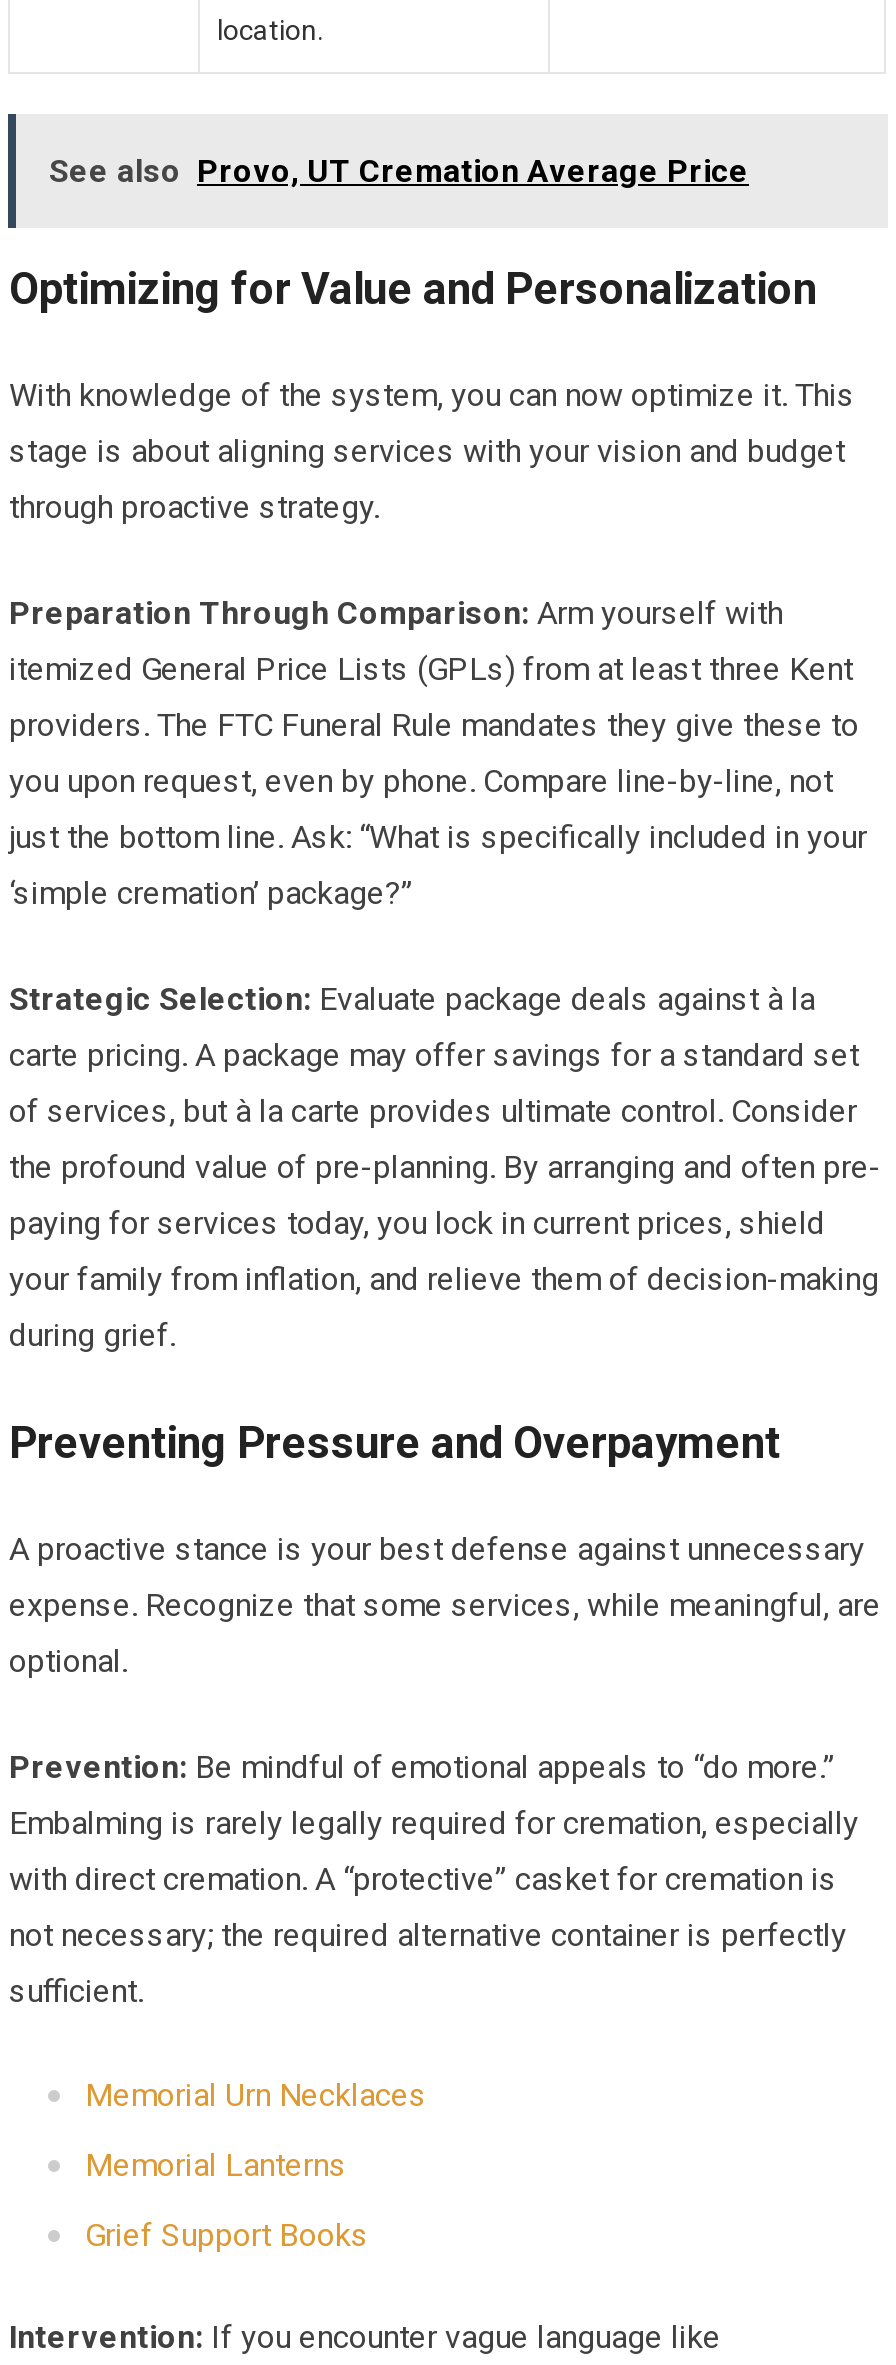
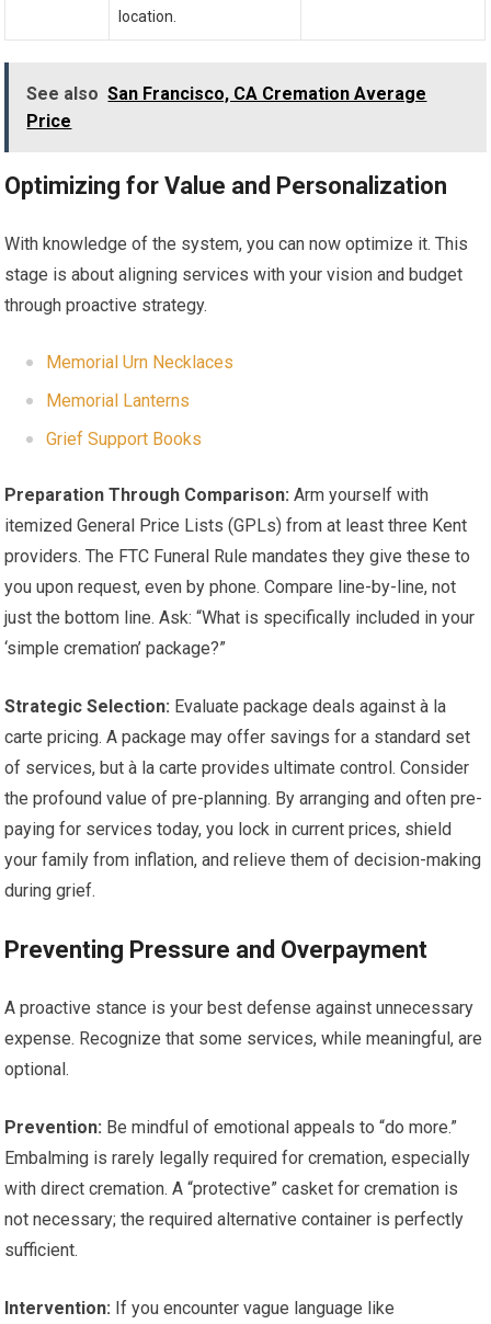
- See also Provo, UT Cremation Average Price
+ See also San Francisco, CA Cremation Average
+ Price

moved down: Preparation Through Comparison: Arm yourself with | itemized General Price Lists (GPLs) from at least three Kent | providers. The FTC Funeral Rule mandates they give these to | ... | not necessary; the required alternative container is perfectly | sufficient.

moved up: Memorial Urn Necklaces | Memorial Lanterns | Grief Support Books
